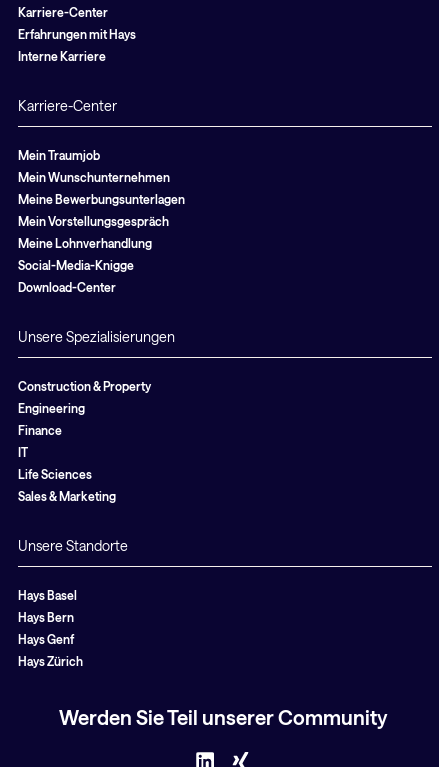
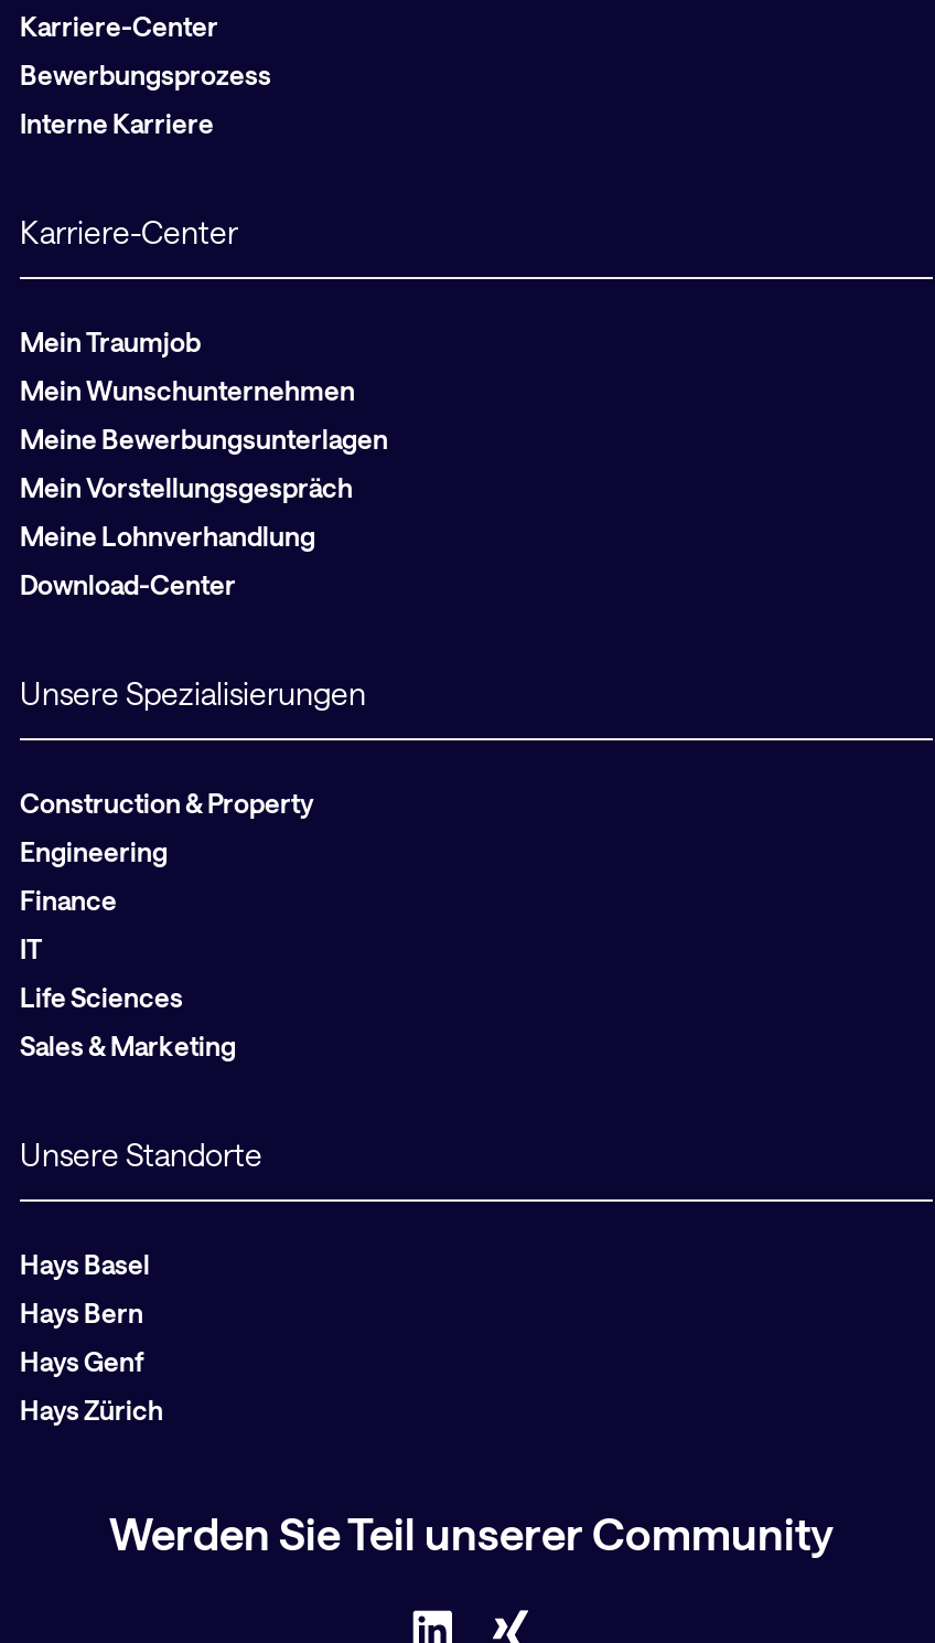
- Erfahrungen mit Hays
+ Bewerbungsprozess

- Social-Media-Knigge
